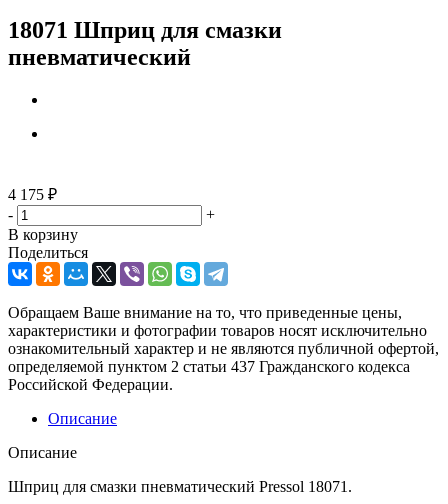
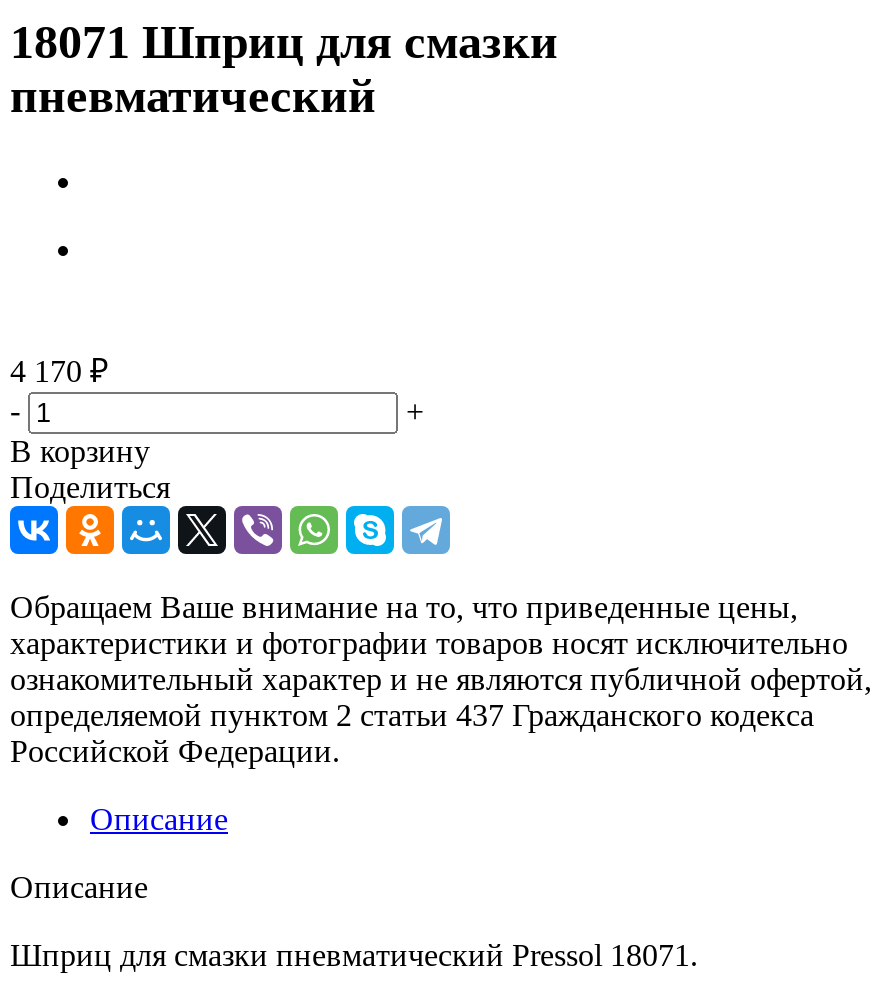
- 4 175 ₽
+ 4 170 ₽
